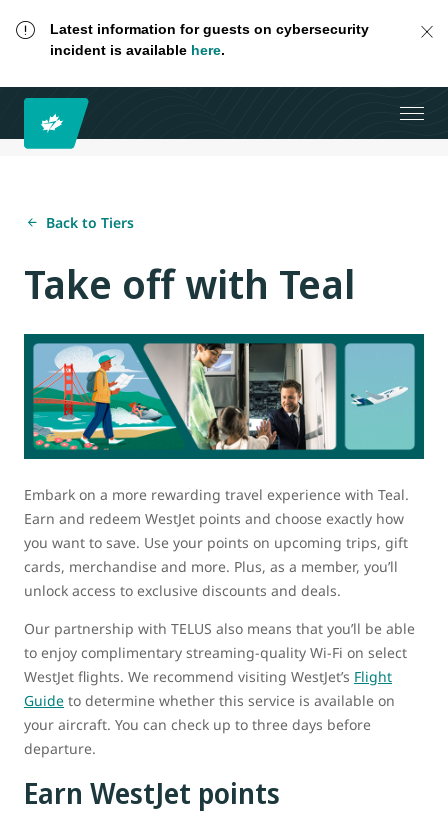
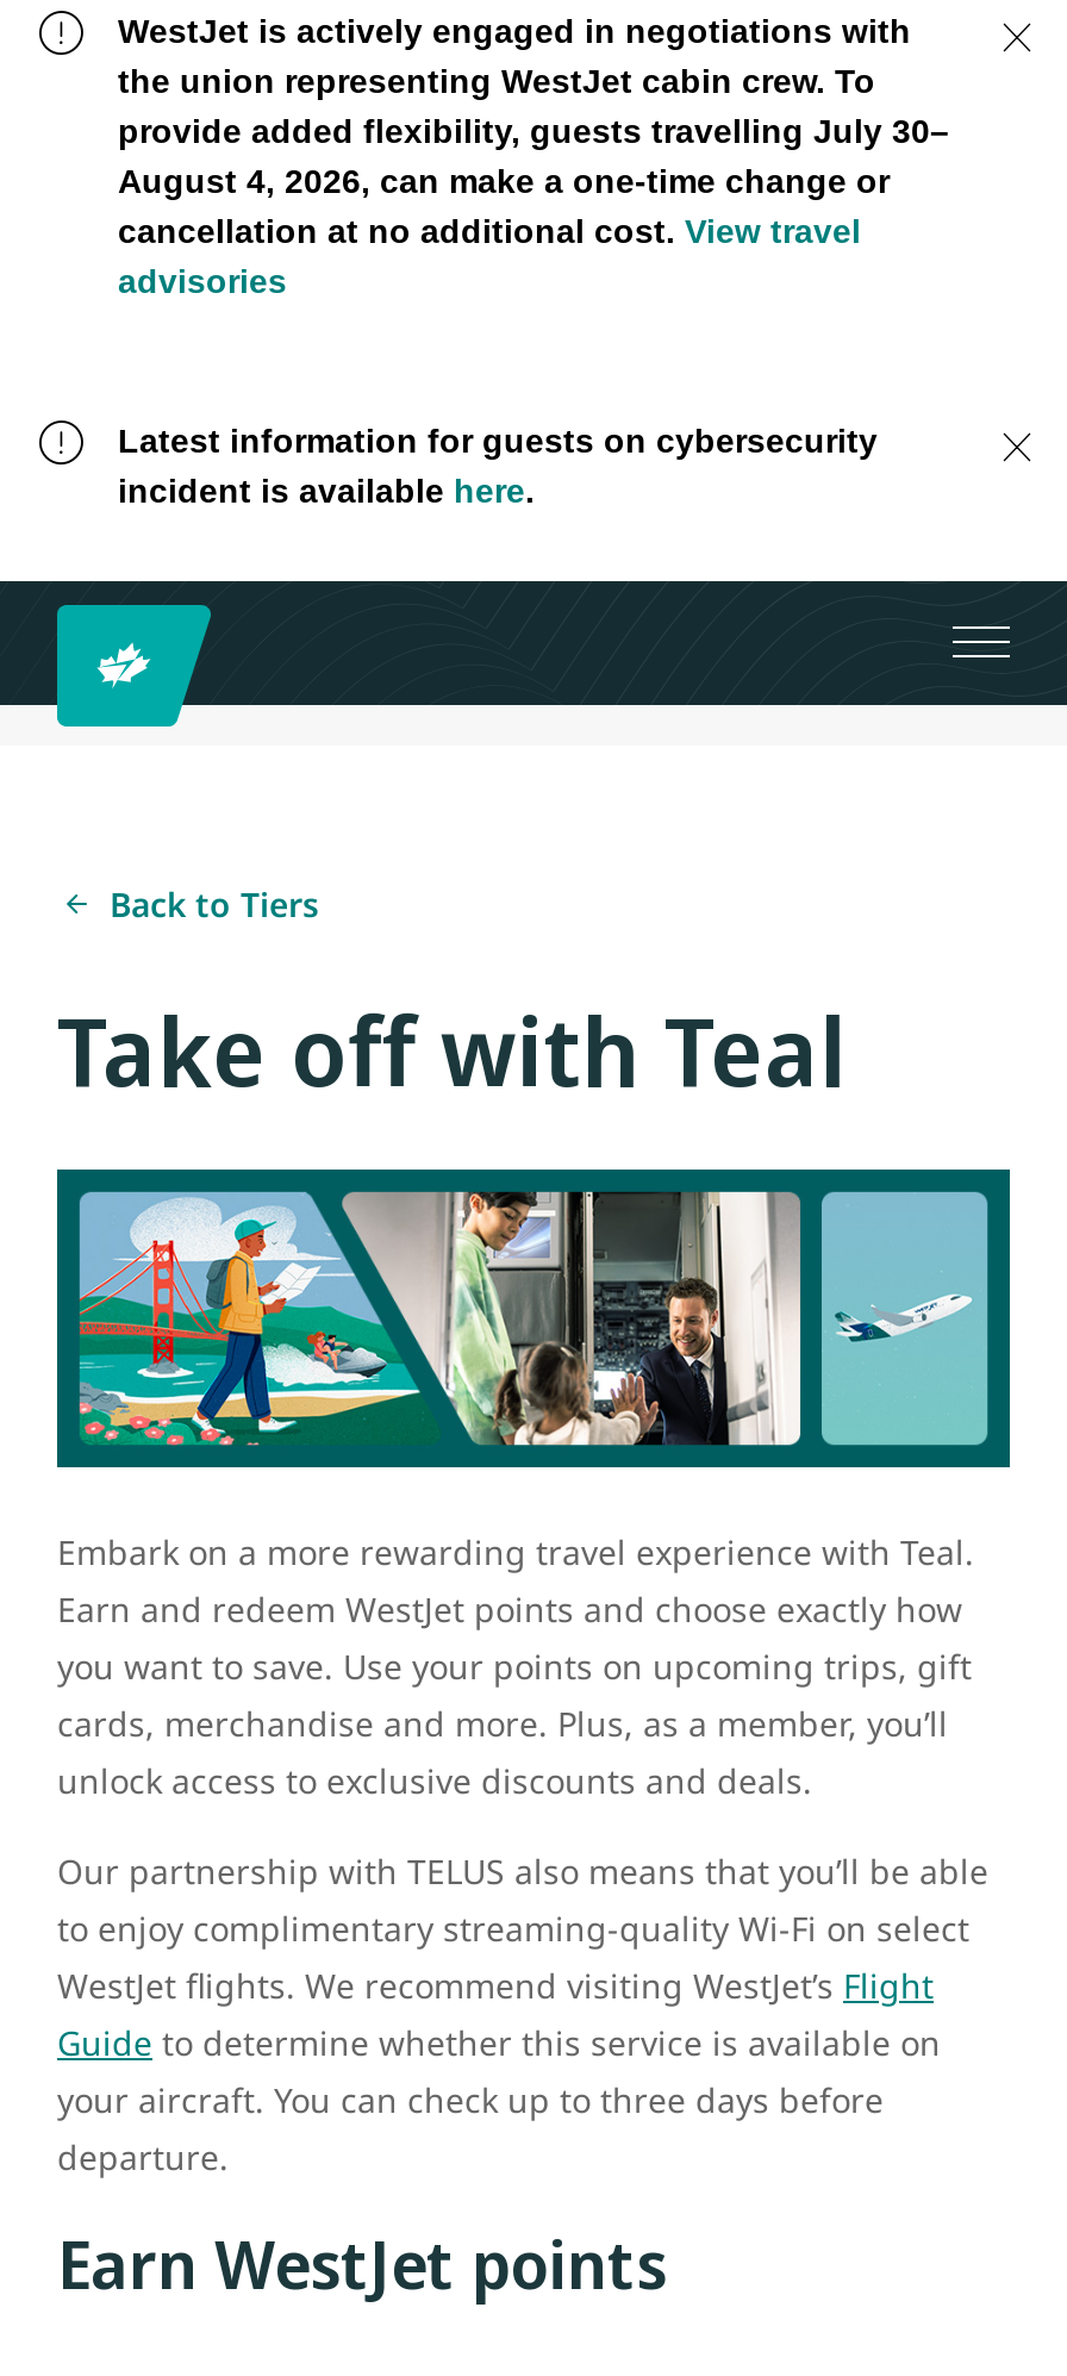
+ WestJet is actively engaged in negotiations with
+ the union representing WestJet cabin crew. To
+ provide added flexibility, guests travelling July 30–
+ August 4, 2026, can make a one-time change or
+ cancellation at no additional cost. View travel
+ advisories
